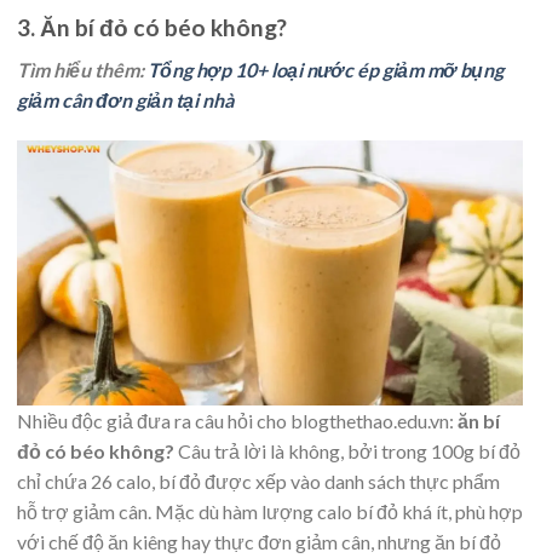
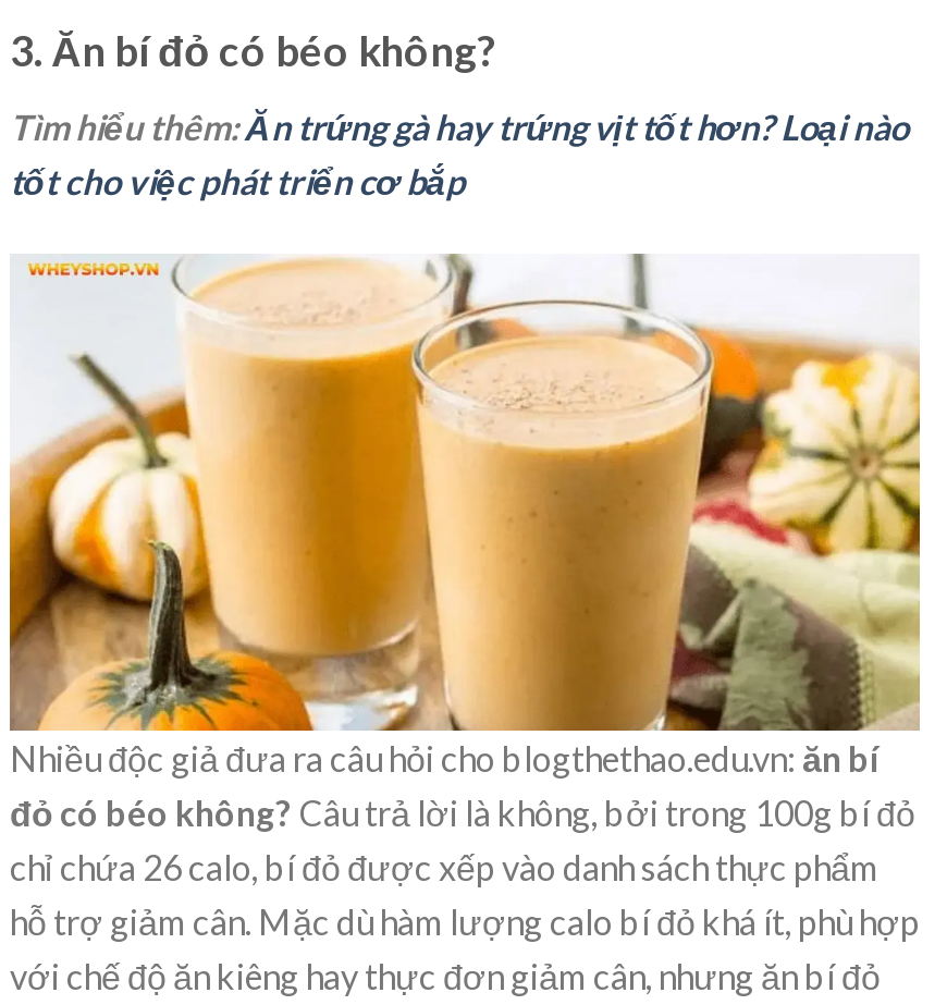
- Tìm hiểu thêm:Tổng hợp 10+ loại nước ép giảm mỡ bụng
- giảm cân đơn giản tại nhà
+ Tìm hiểu thêm:Ăn trứng gà hay trứng vịt tốt hơn? Loại nào
+ tốt cho việc phát triển cơ bắp
